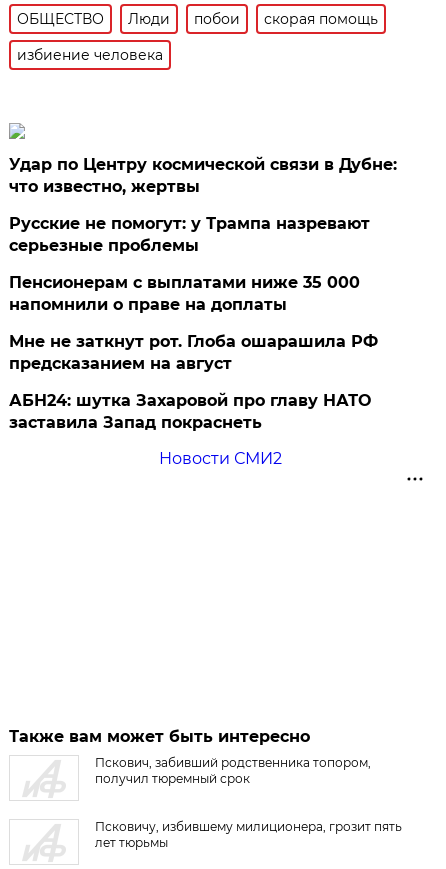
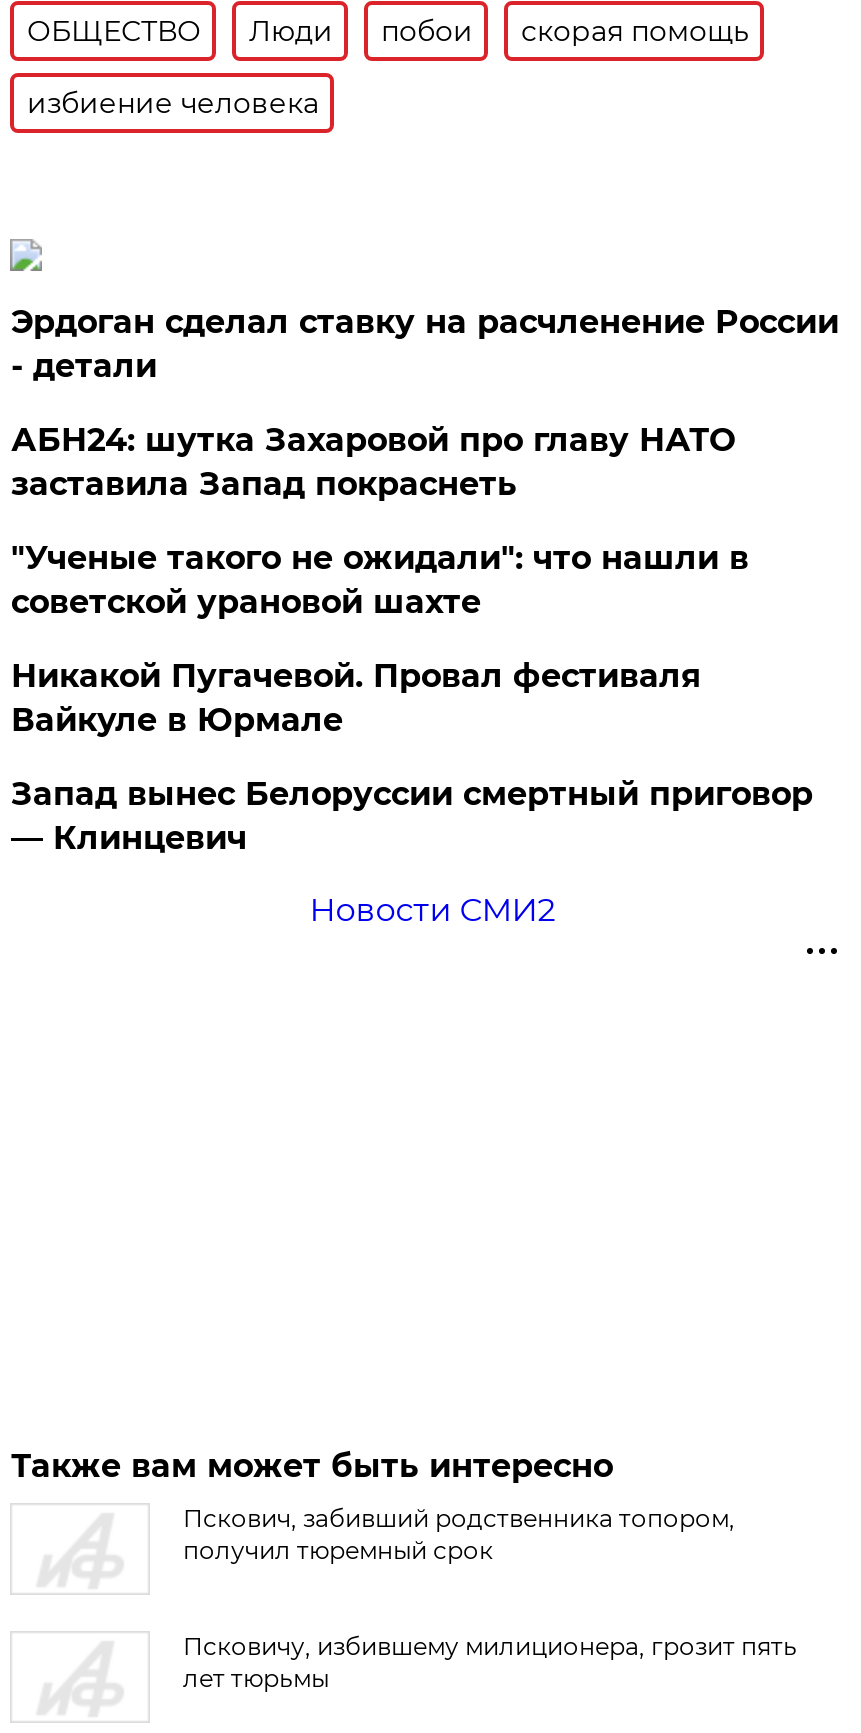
- Удар по Центру космической связи в Дубне:
- что известно, жертвы
- Русские не помогут: у Трампа назревают
- серьезные проблемы
- Пенсионерам с выплатами ниже 35 000
- напомнили о праве на доплаты
- Мне не заткнут рот. Глоба ошарашила РФ
- предсказанием на август
+ Эрдоган сделал ставку на расчленение России
+ - детали

moved up: АБН24: шутка Захаровой про главу НАТО | заставила Запад покраснеть

+ "Ученые такого не ожидали": что нашли в
+ советской урановой шахте
+ Никакой Пугачевой. Провал фестиваля
+ Вайкуле в Юрмале
+ Запад вынес Белоруссии смертный приговор
+ — Клинцевич
